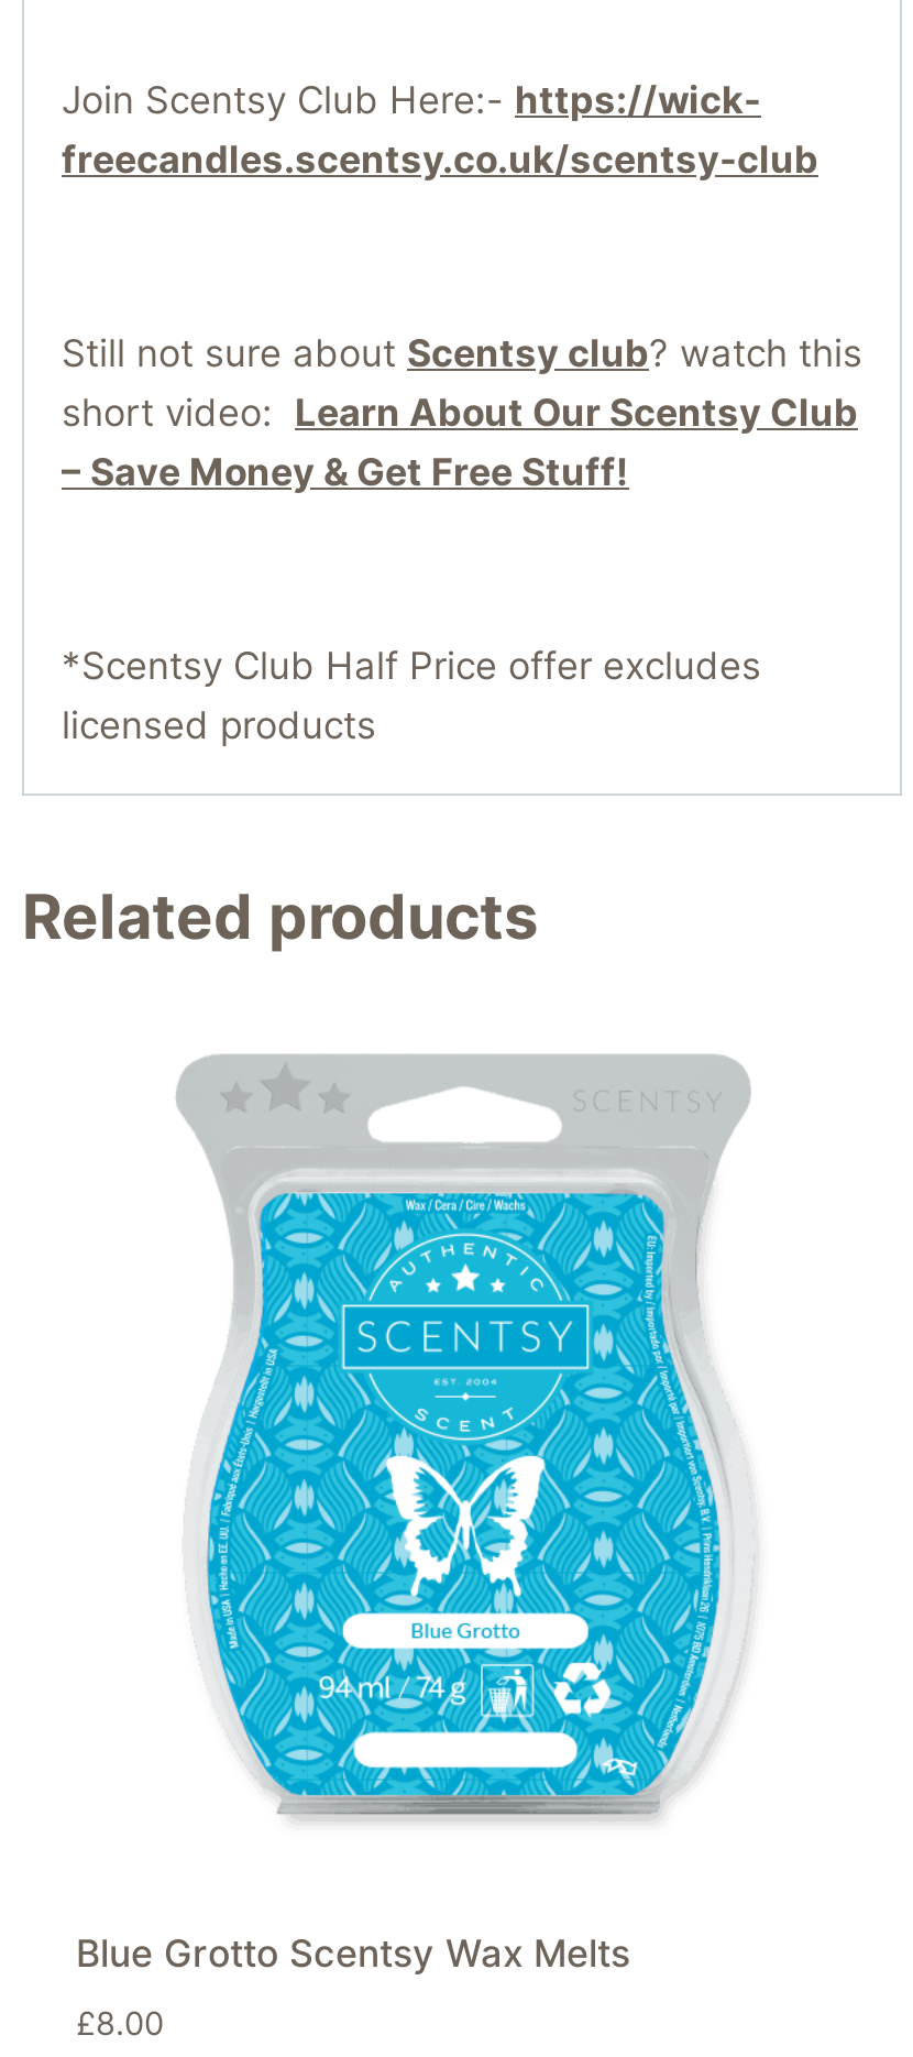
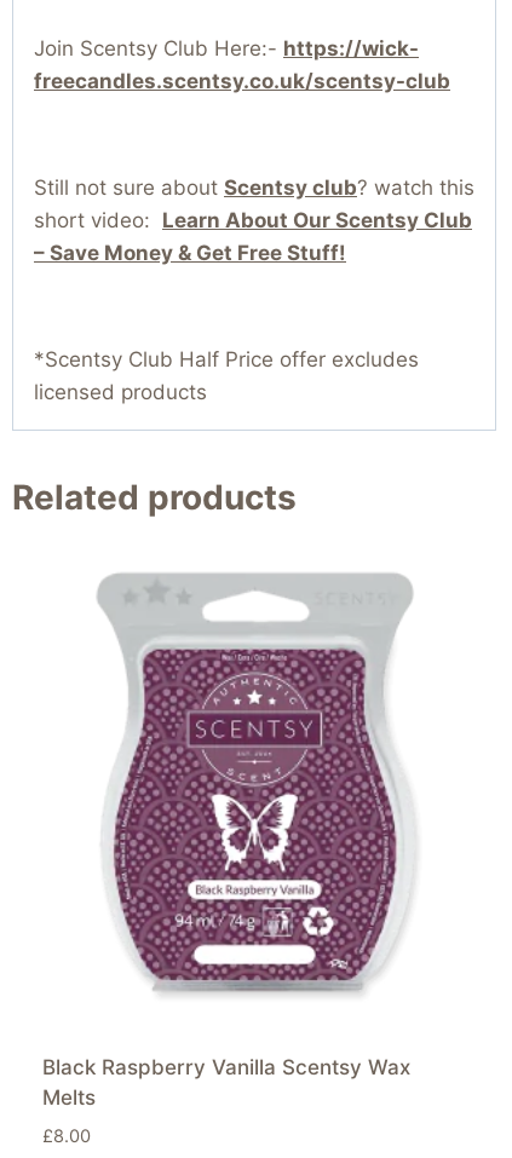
- [image]
+ [image]

- Blue Grotto Scentsy Wax Melts
+ Black Raspberry Vanilla Scentsy Wax
+ Melts
